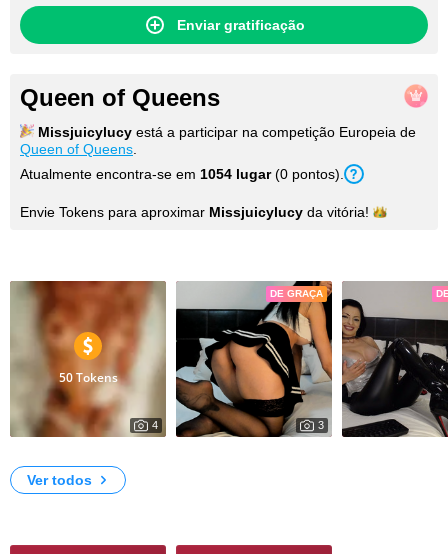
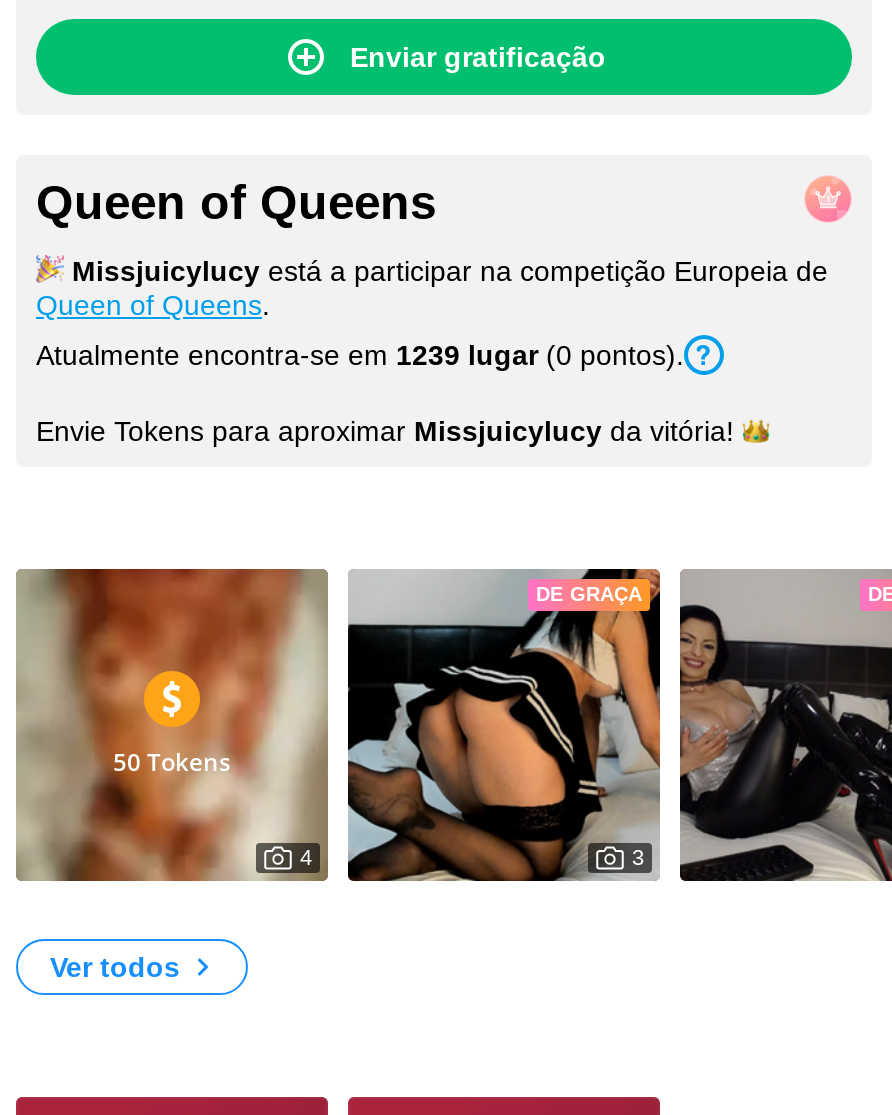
- Atualmente encontra-se em 1054 lugar (0 pontos).
+ Atualmente encontra-se em 1239 lugar (0 pontos).
